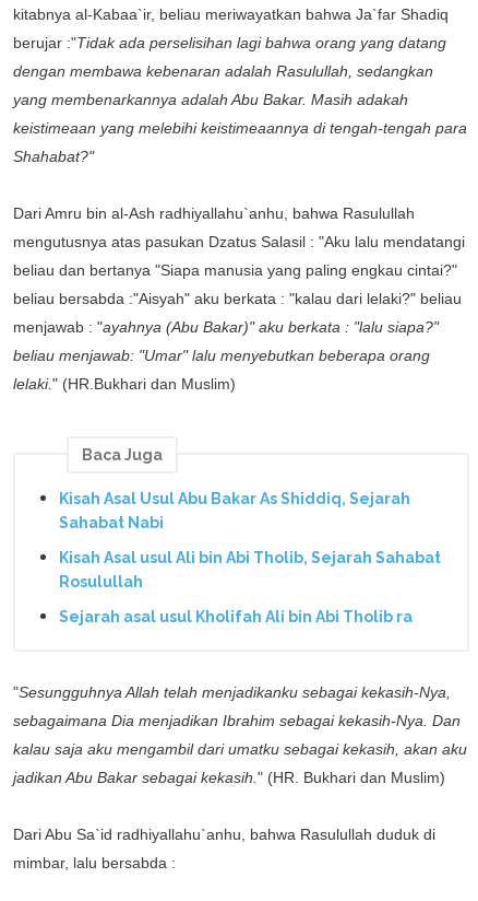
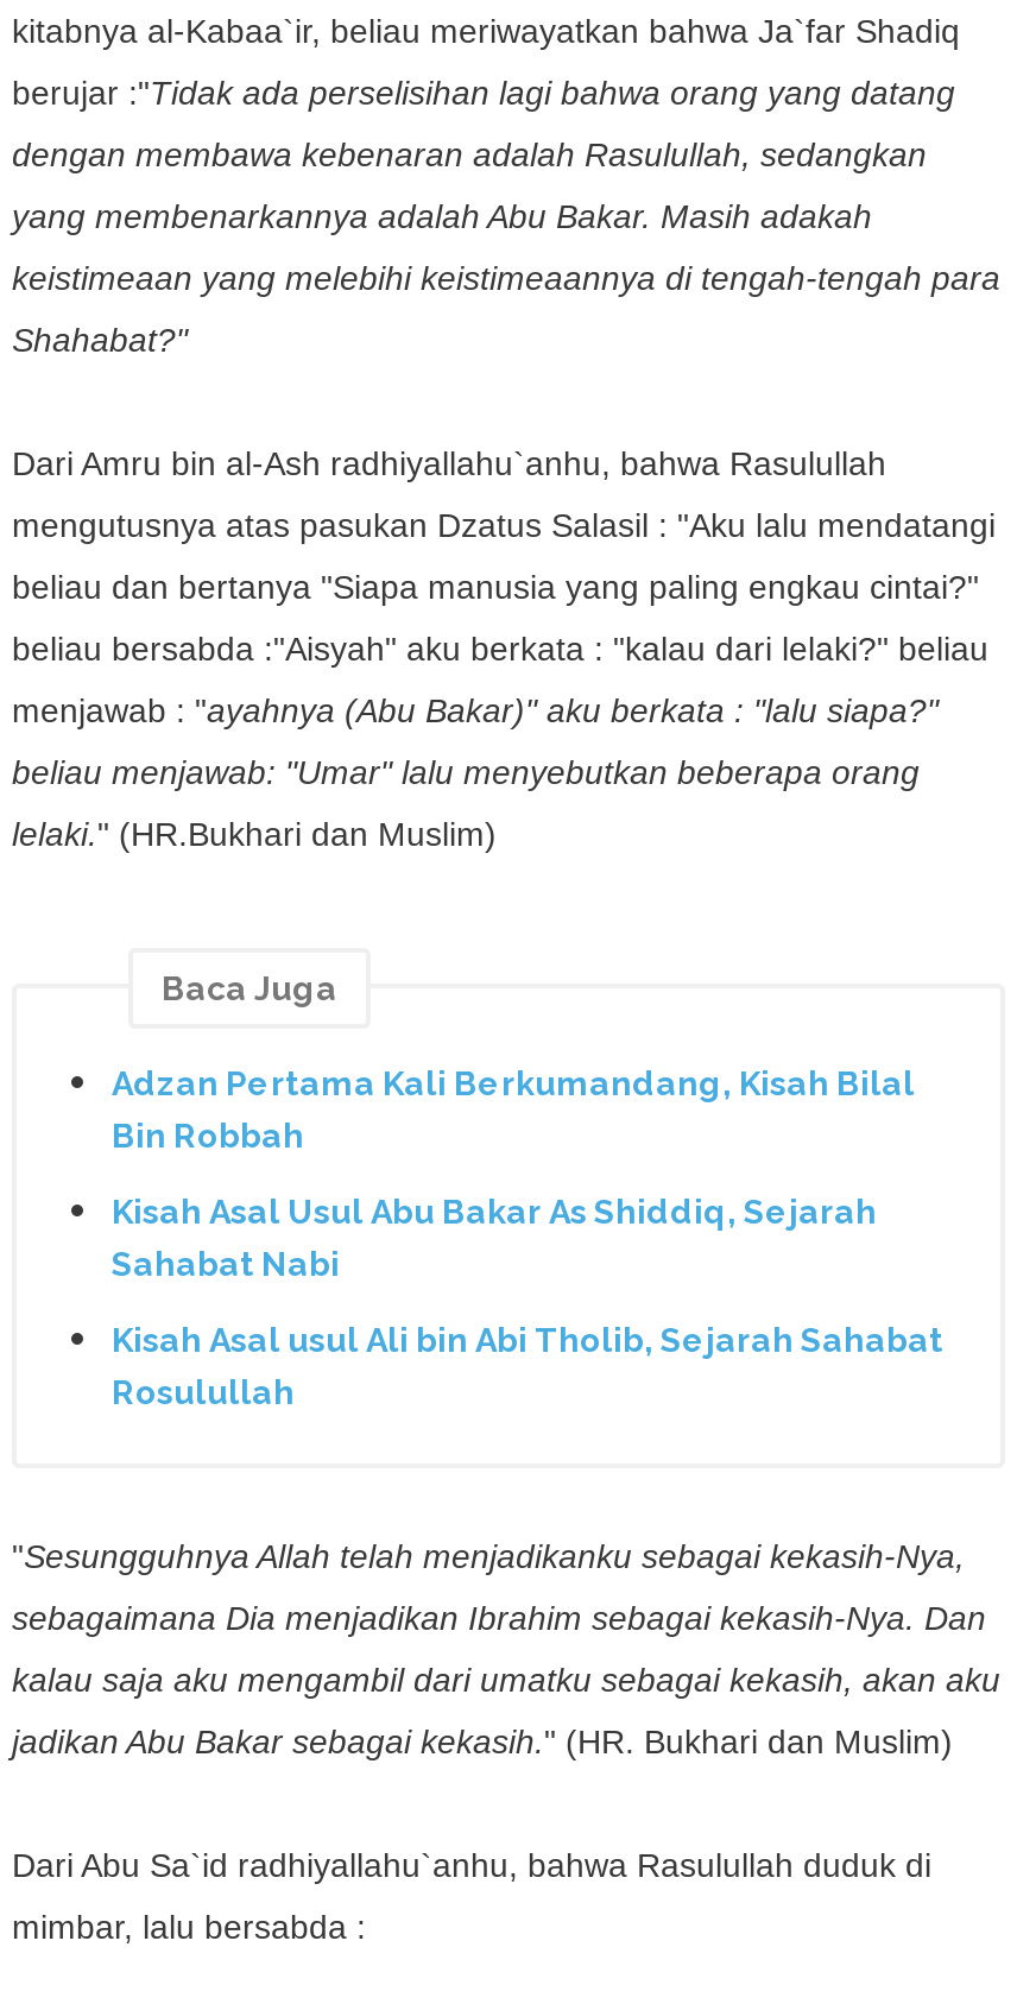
+ Adzan Pertama Kali Berkumandang, Kisah Bilal
+ Bin Robbah

moved down: Kisah Asal Usul Abu Bakar As Shiddiq, Sejarah | Sahabat Nabi | Kisah Asal usul Ali bin Abi Tholib, Sejarah Sahabat | Rosulullah

- Sejarah asal usul Kholifah Ali bin Abi Tholib ra
